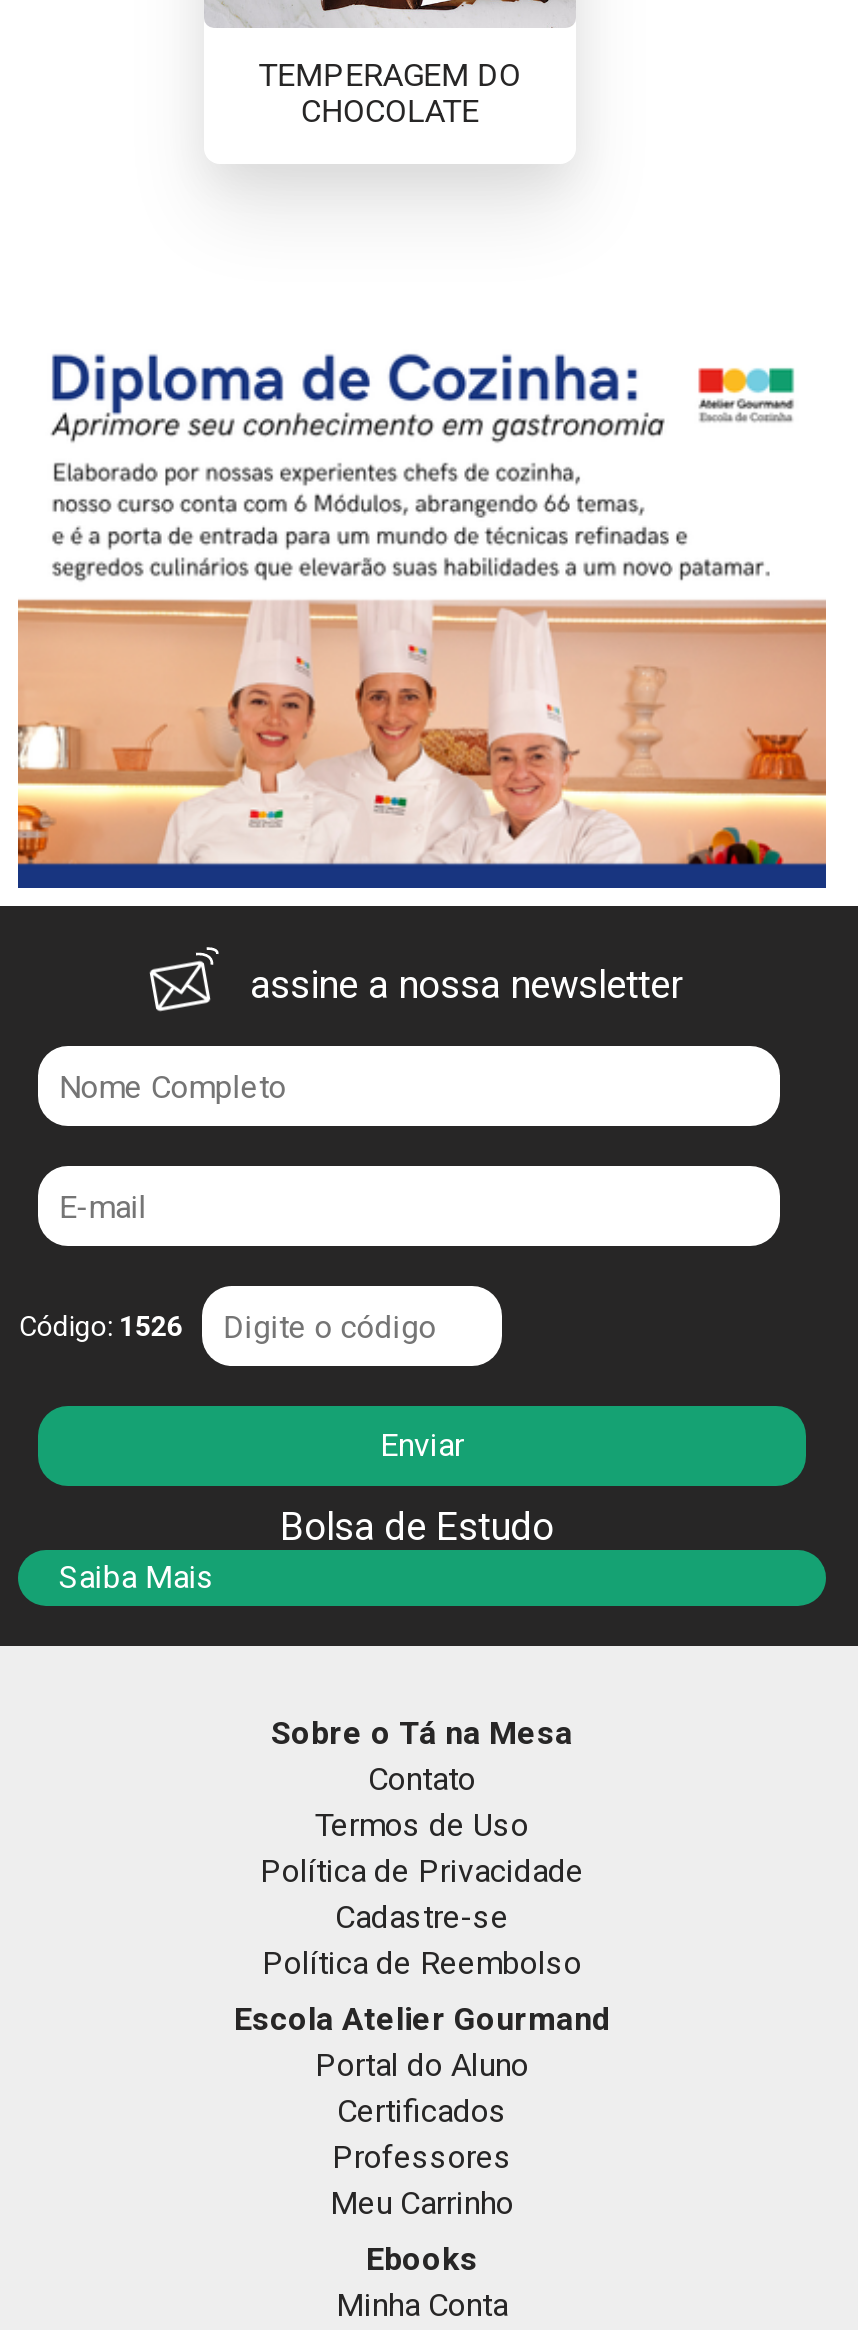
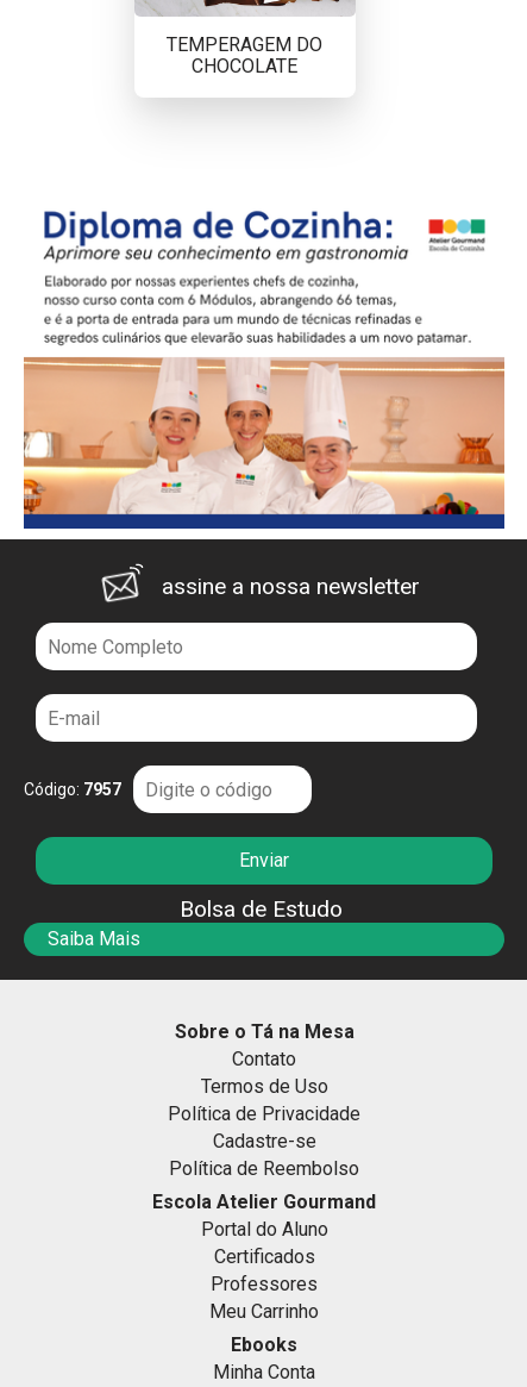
- Código: 1526
+ Código: 7957
